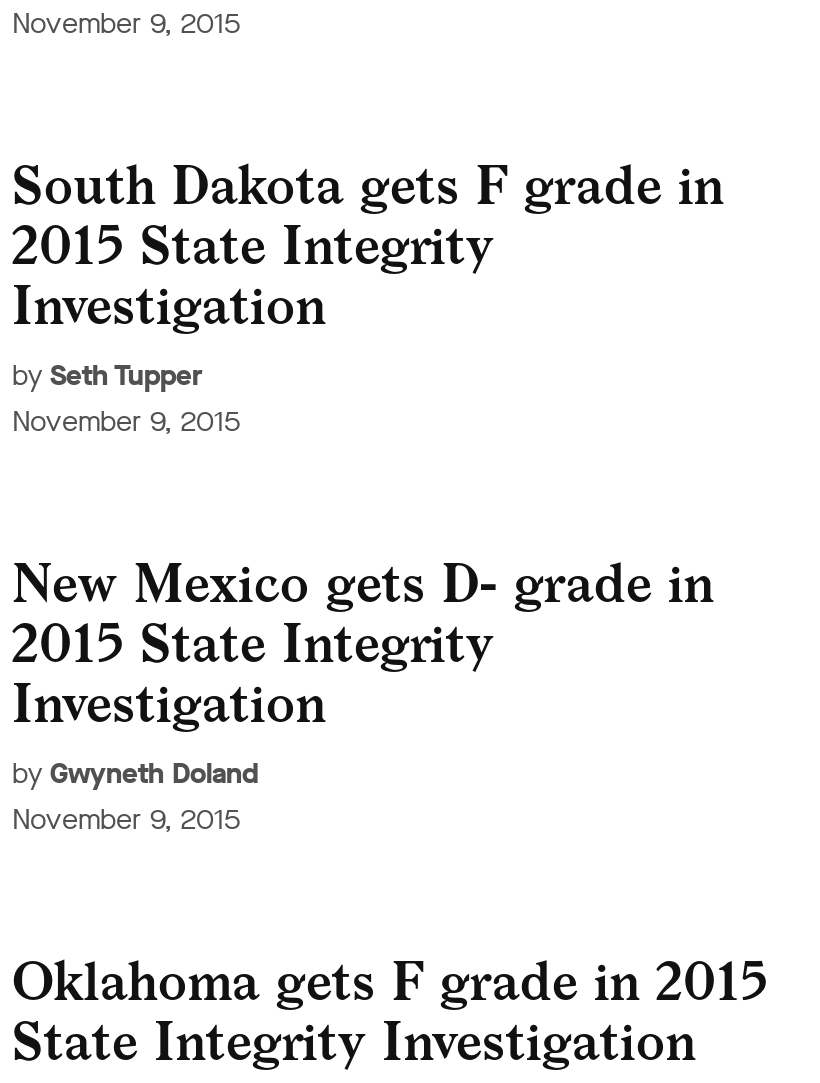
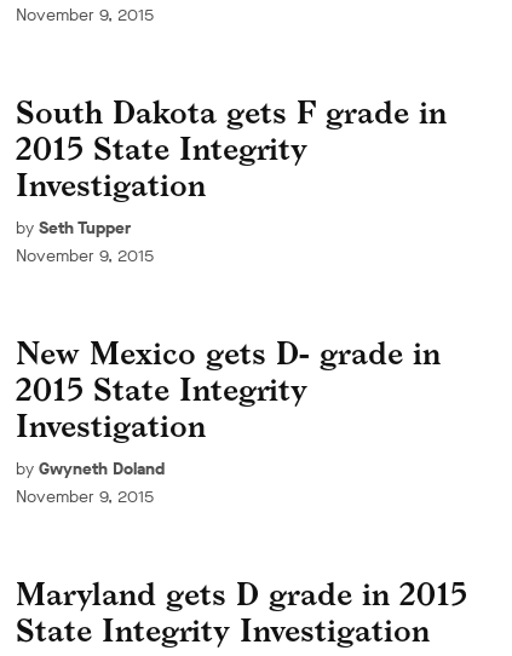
- Oklahoma gets F grade in 2015
+ Maryland gets D grade in 2015
